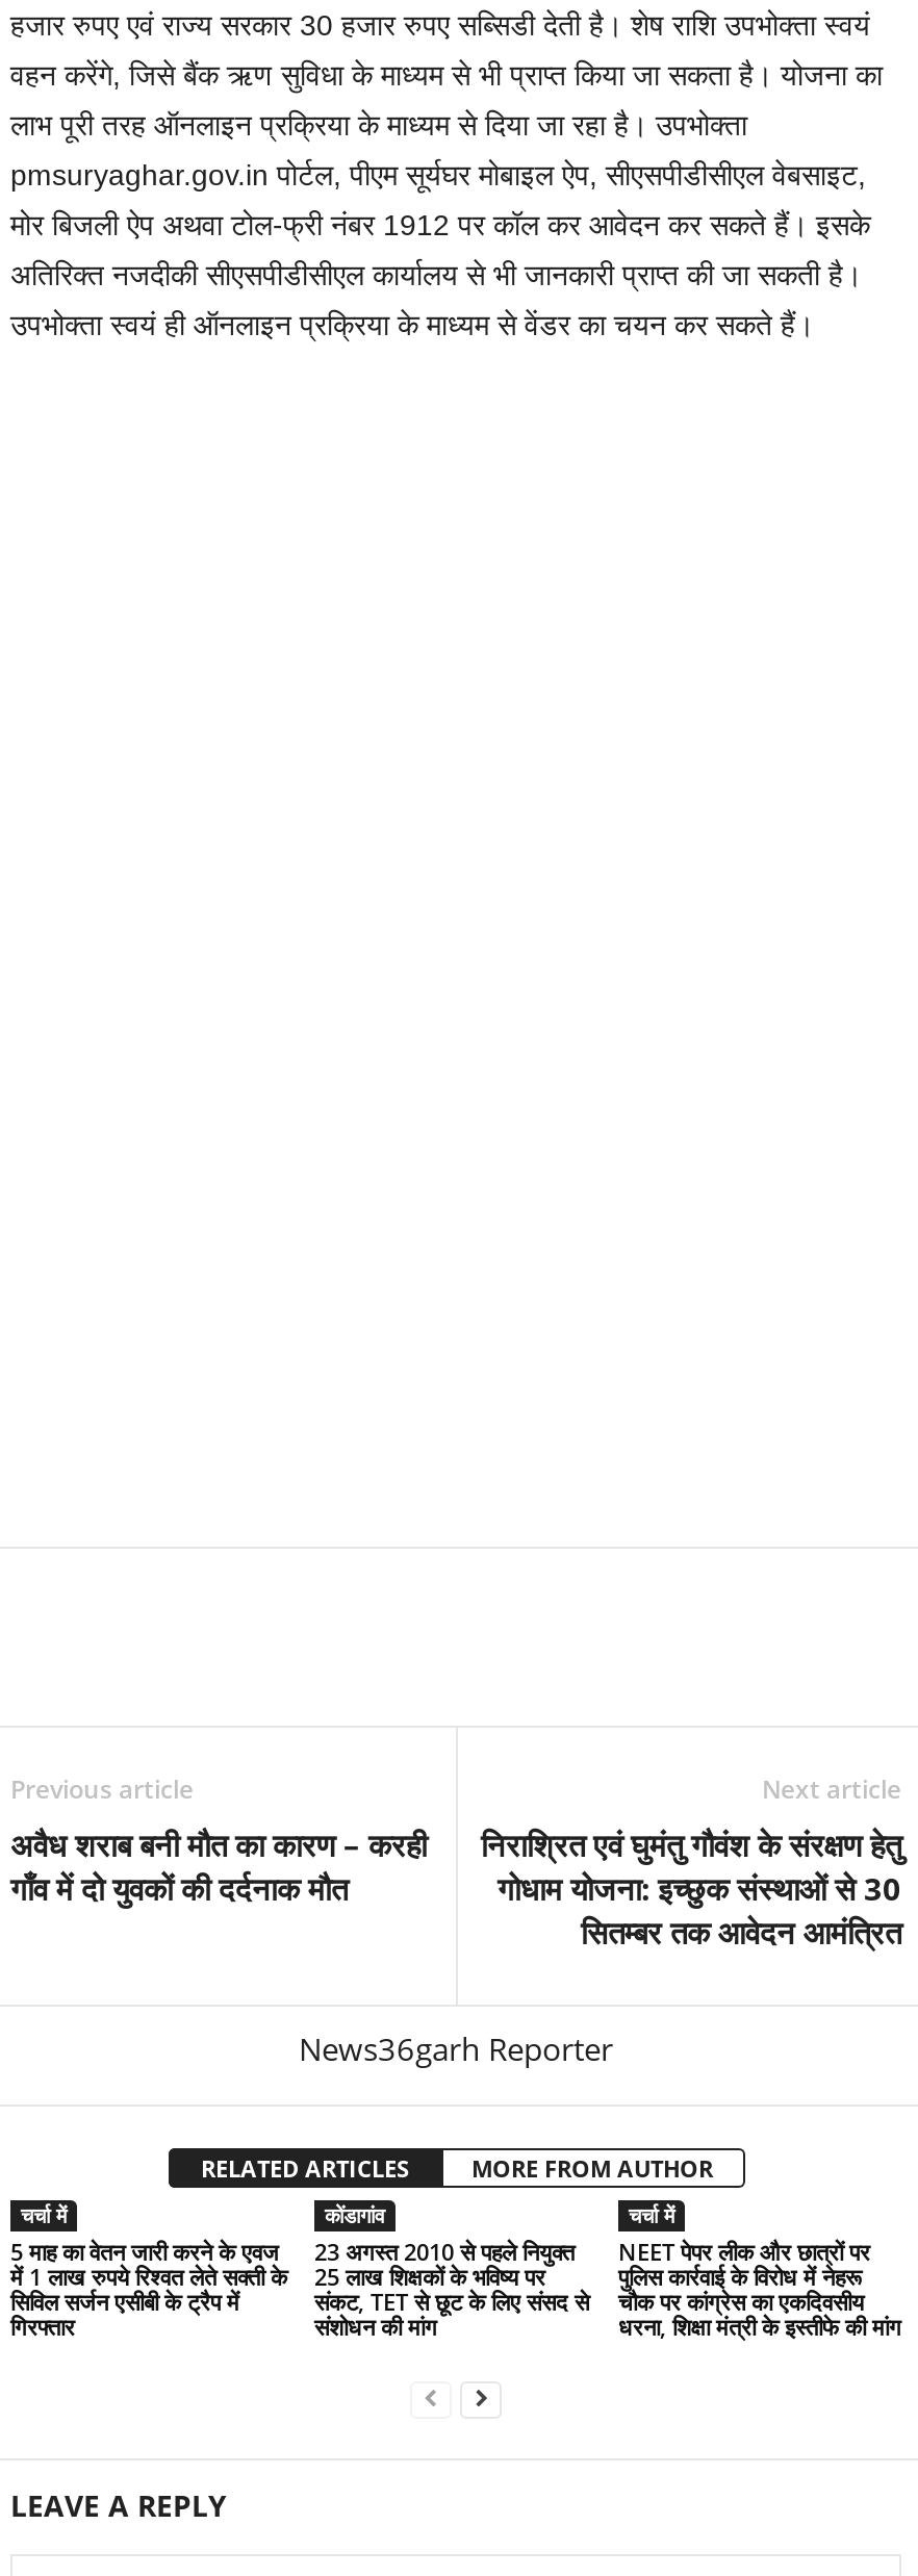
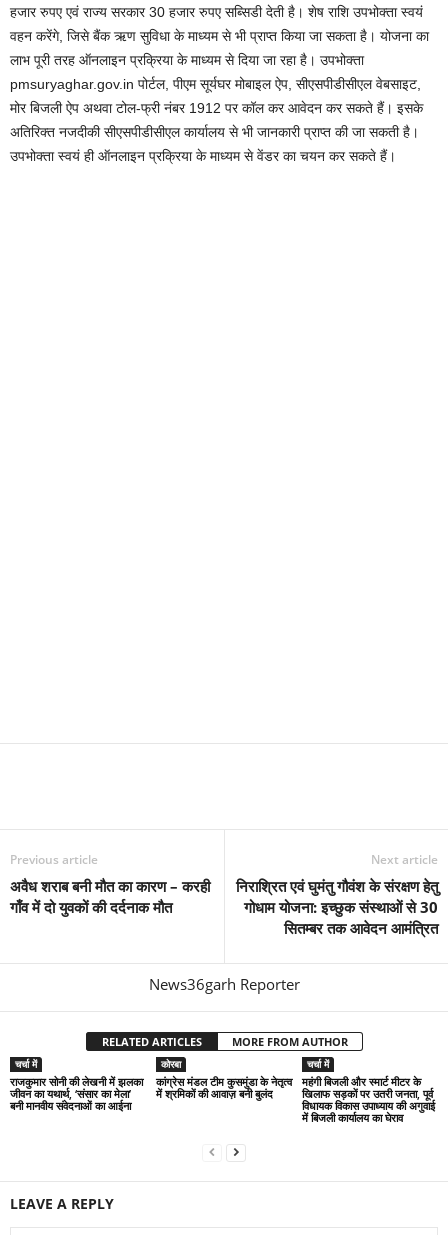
- कोंडागांव
- 23 अगस्त 2010 से पहले नियुक्त
- 25 लाख शिक्षकों के भविष्य पर
- संकट, TET से छूट के लिए संसद से
- संशोधन की मांग
+ कोरबा
+ कांग्रेस मंडल टीम कुसमुंडा के नेतृत्व
+ में श्रमिकों की आवाज़ बनी बुलंद

- 5 माह का वेतन जारी करने के एवज
- में 1 लाख रुपये रिश्वत लेते सक्ती के
- सिविल सर्जन एसीबी के ट्रैप में
- गिरफ्तार
+ राजकुमार सोनी की लेखनी में झलका
+ जीवन का यथार्थ, ‘संसार का मेला’
+ बनी मानवीय संवेदनाओं का आईना

- NEET पेपर लीक और छात्रों पर
- पुलिस कार्रवाई के विरोध में नेहरू
- चौक पर कांग्रेस का एकदिवसीय
- धरना, शिक्षा मंत्री के इस्तीफे की मांग
+ महंगी बिजली और स्मार्ट मीटर के
+ खिलाफ सड़कों पर उतरी जनता, पूर्व
+ विधायक विकास उपाध्याय की अगुवाई
+ में बिजली कार्यालय का घेराव
